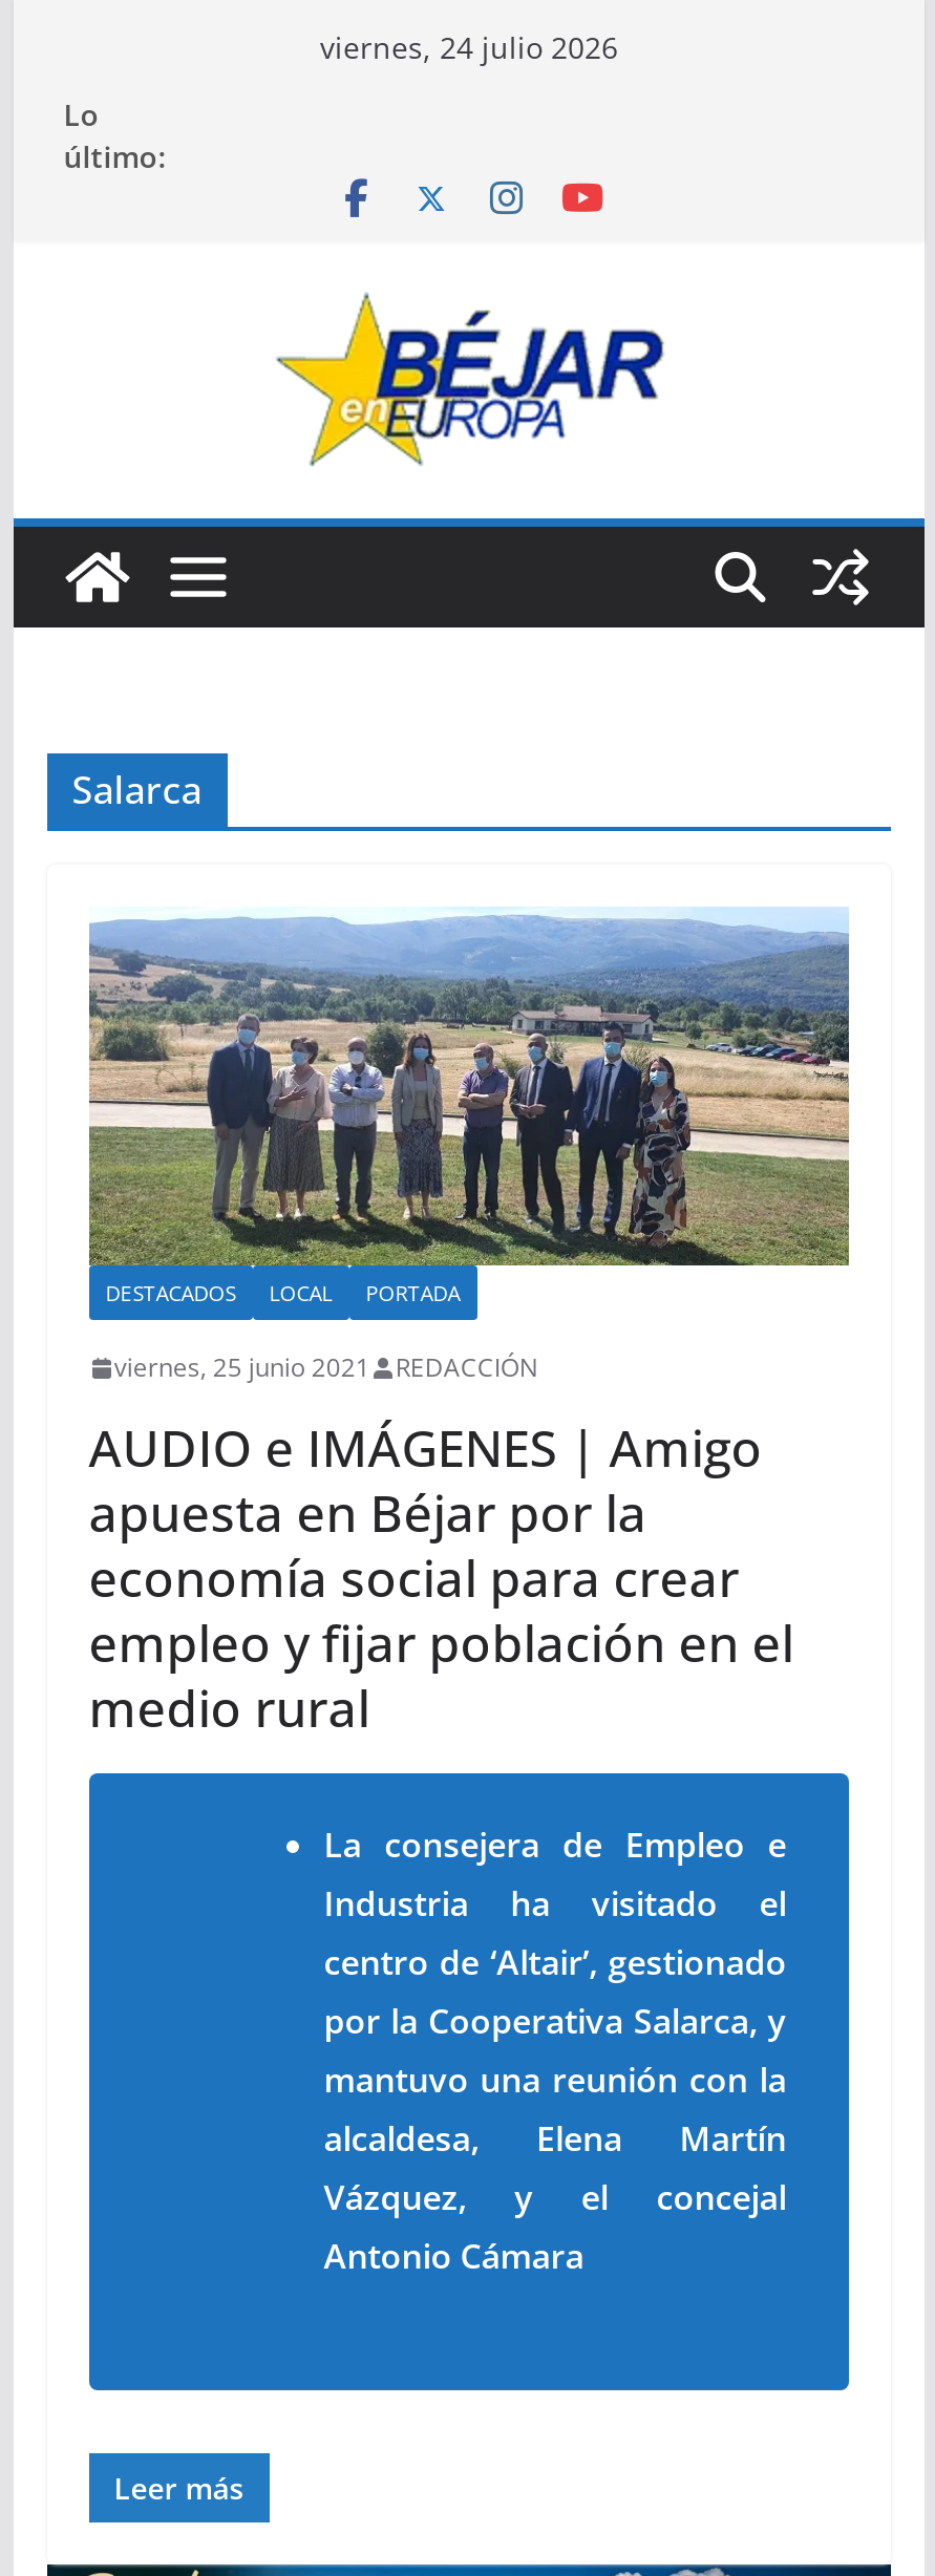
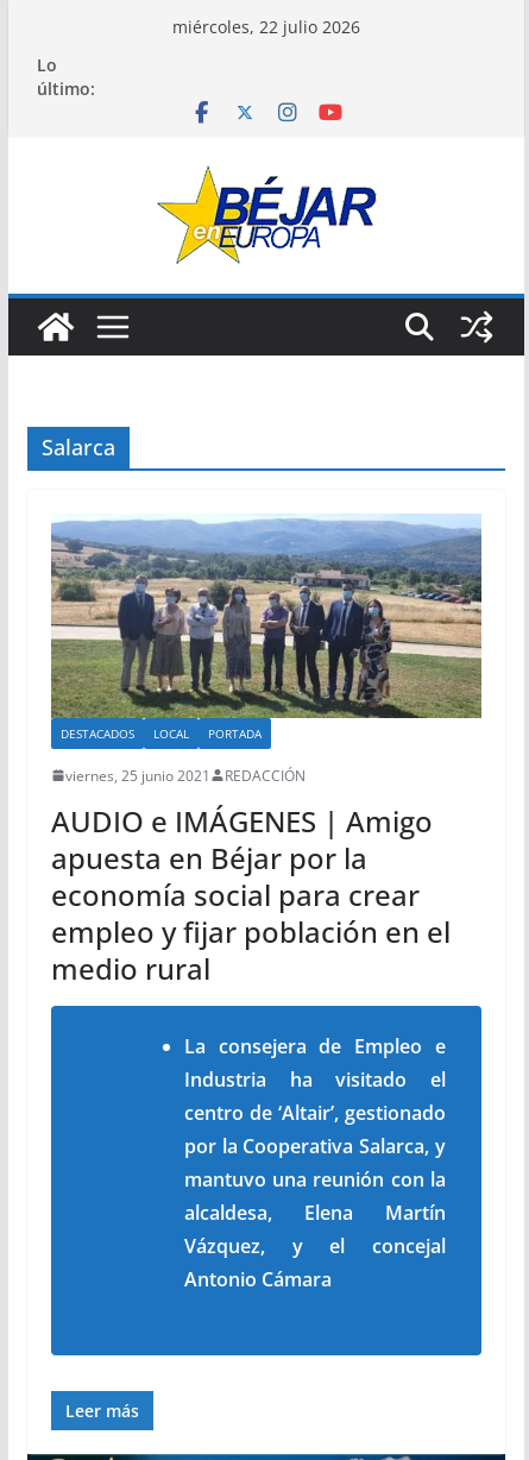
- viernes, 24 julio 2026
+ miércoles, 22 julio 2026
